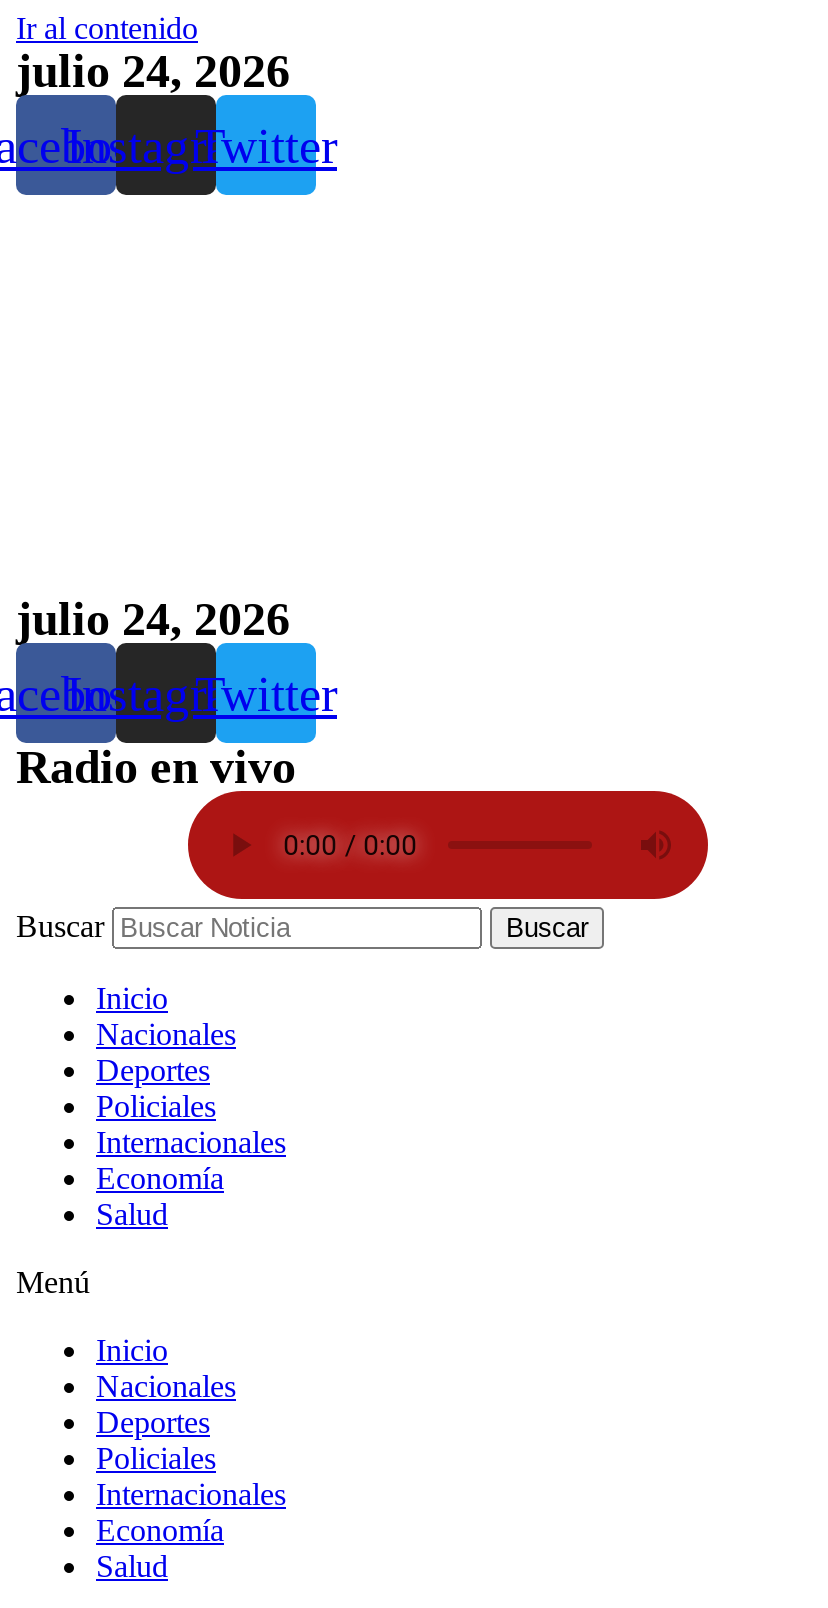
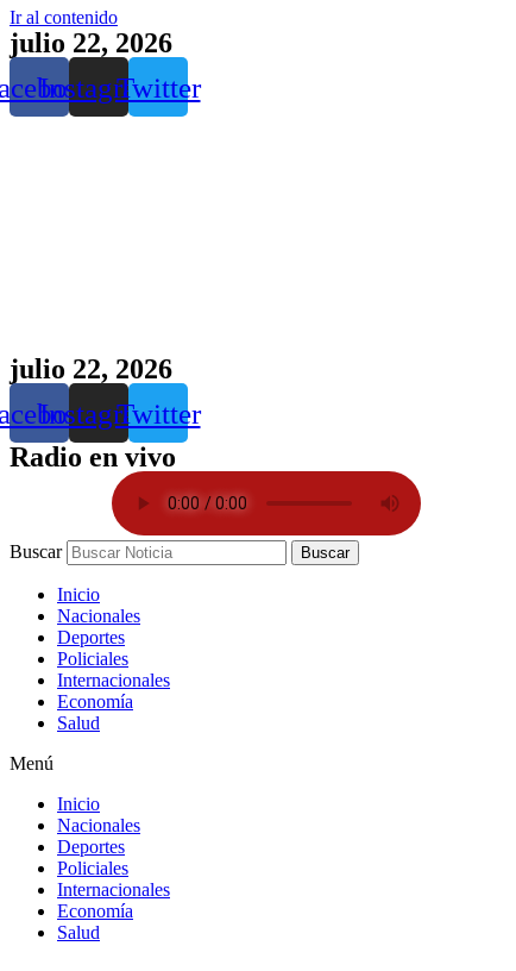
- julio 24, 2026
+ julio 22, 2026

- julio 24, 2026
+ julio 22, 2026
